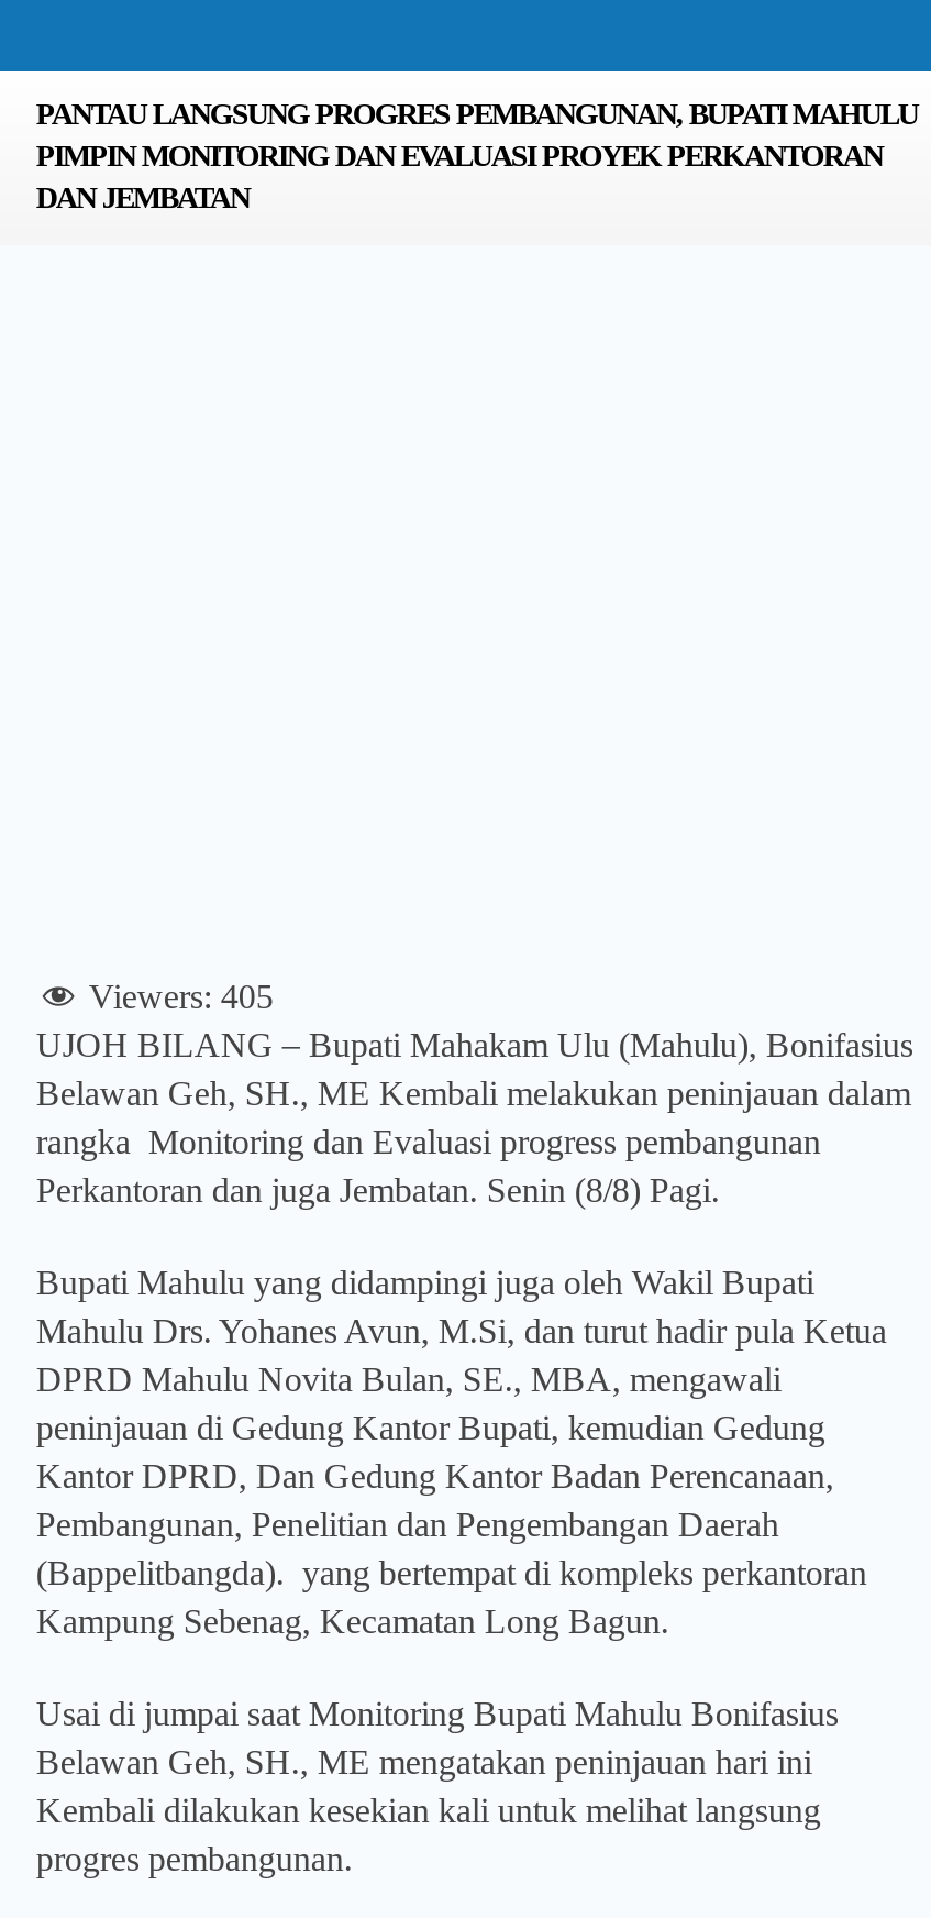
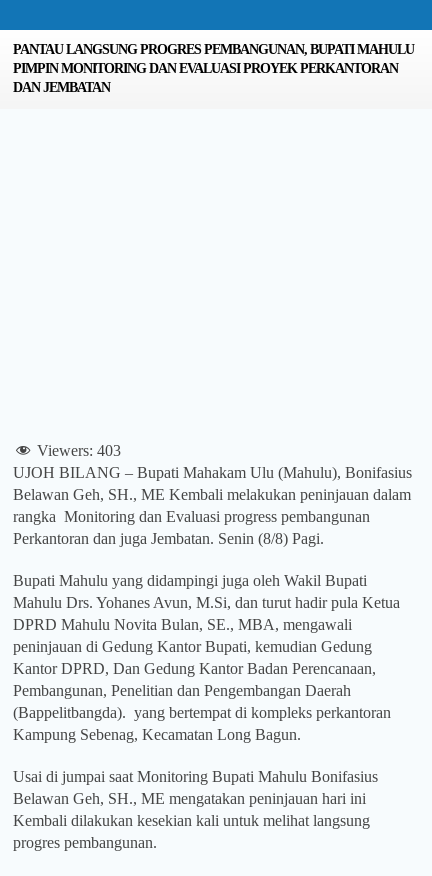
- Viewers: 405
+ Viewers: 403
